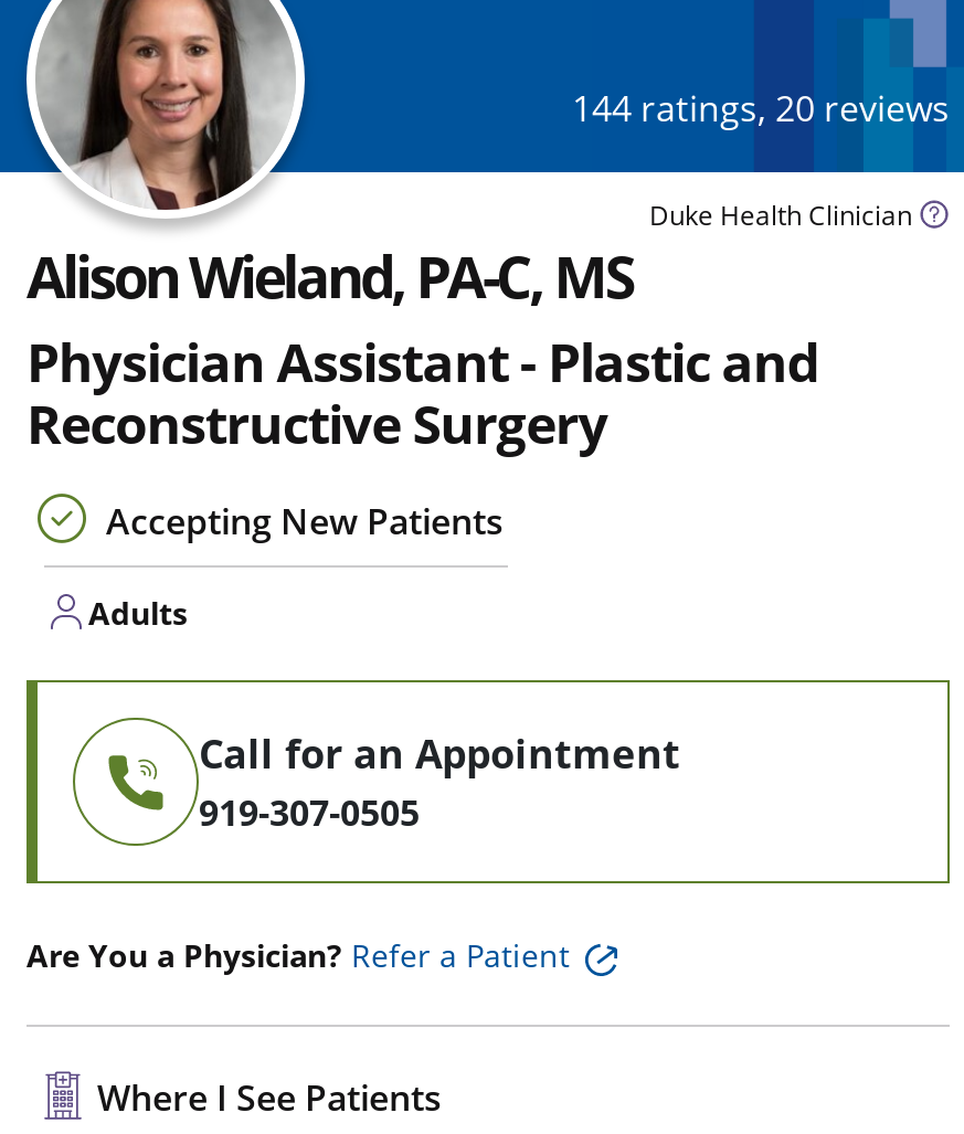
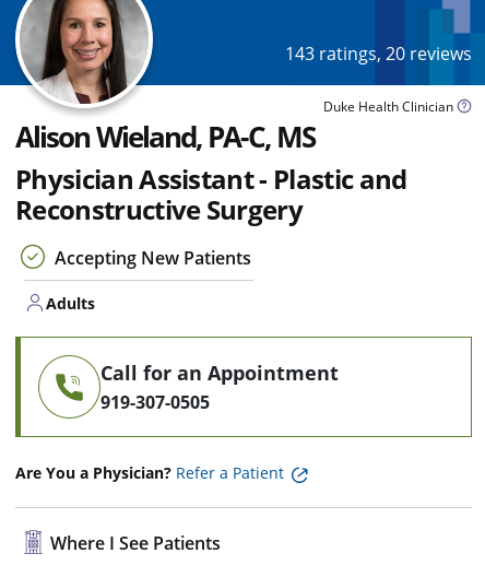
- 144 ratings, 20 reviews
+ 143 ratings, 20 reviews
